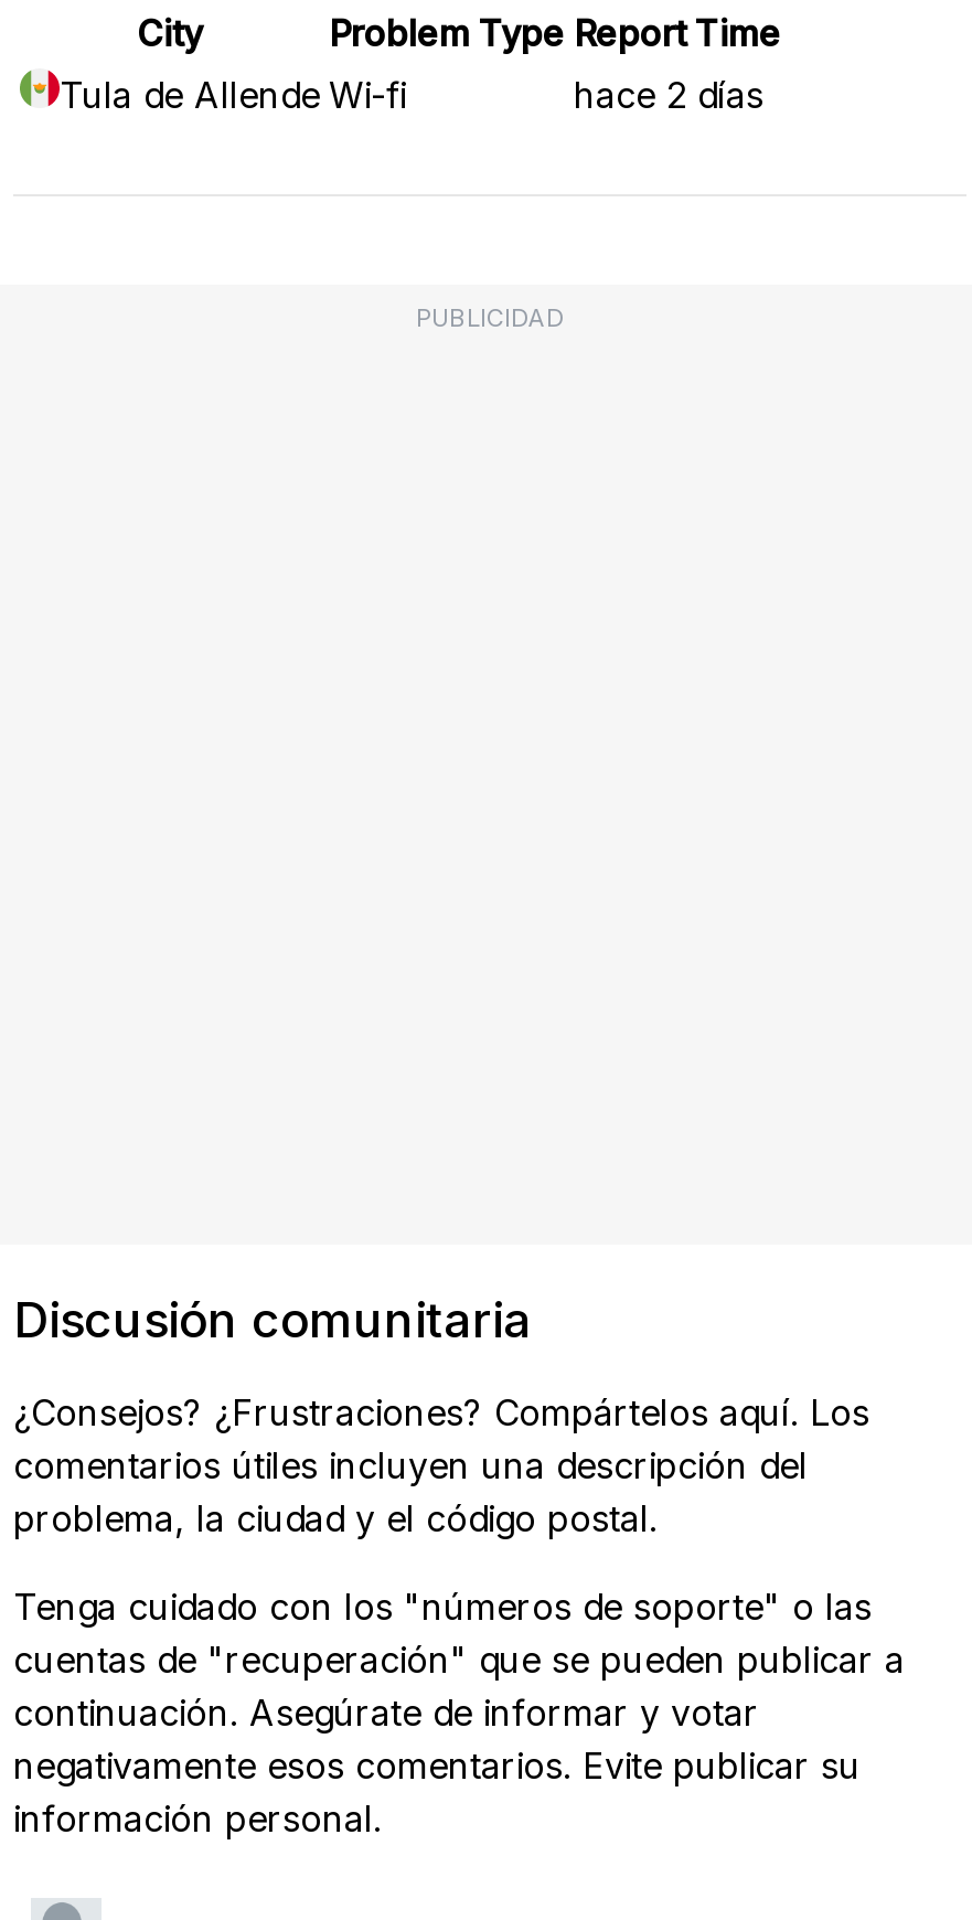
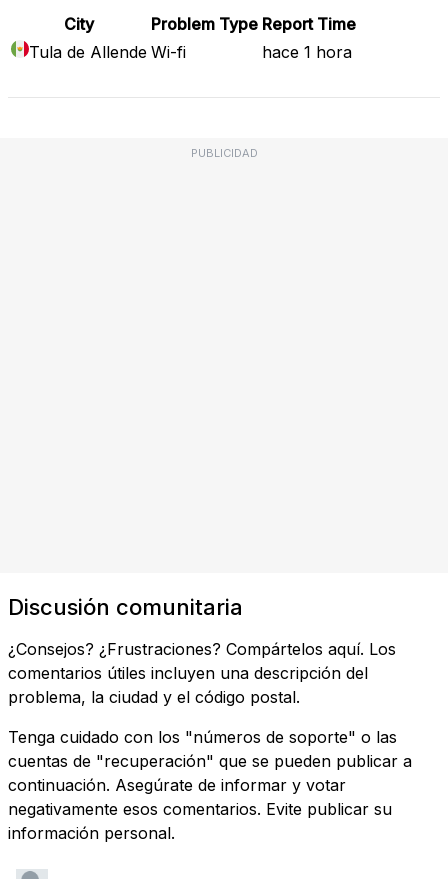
- hace 2 días
+ hace 1 hora
